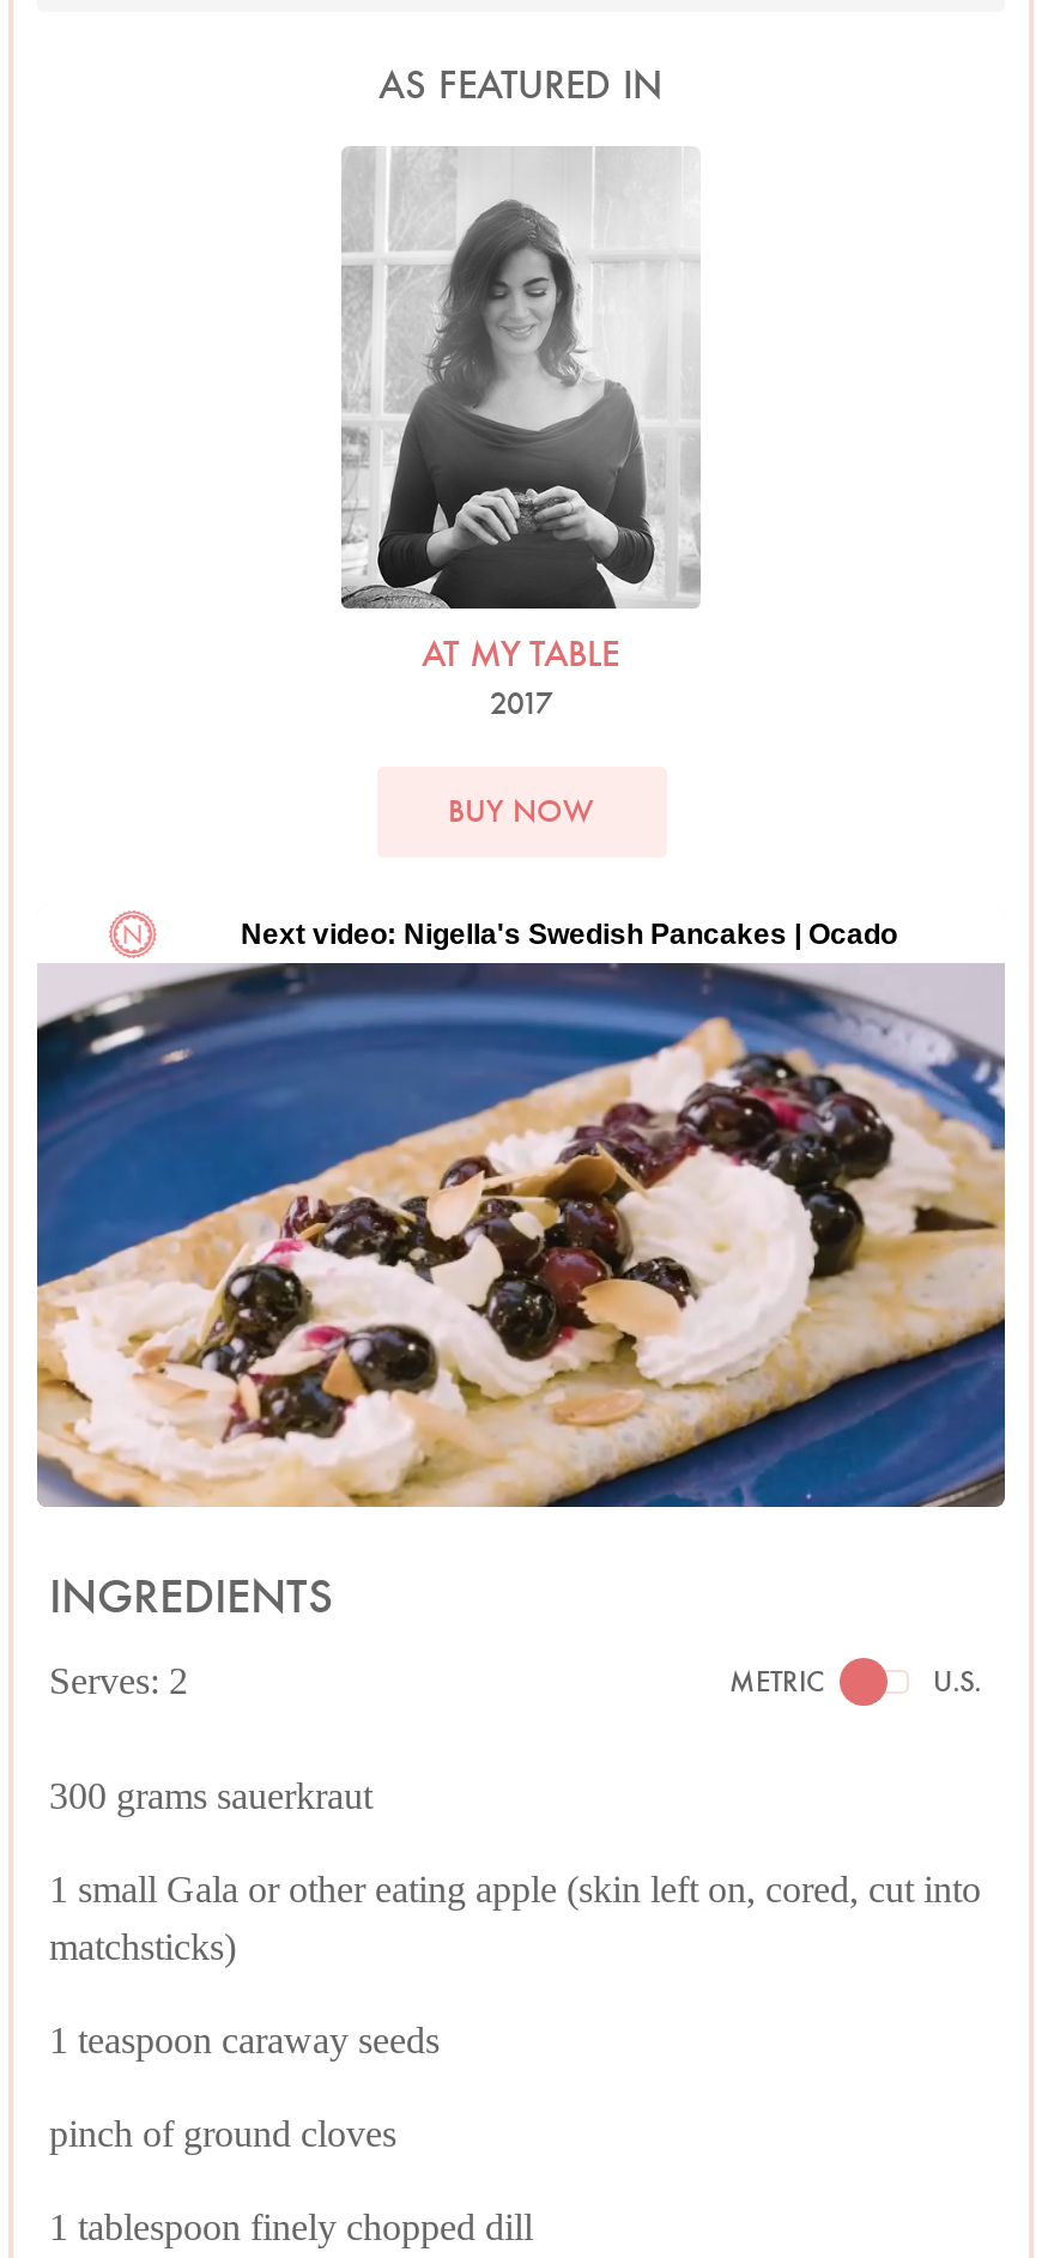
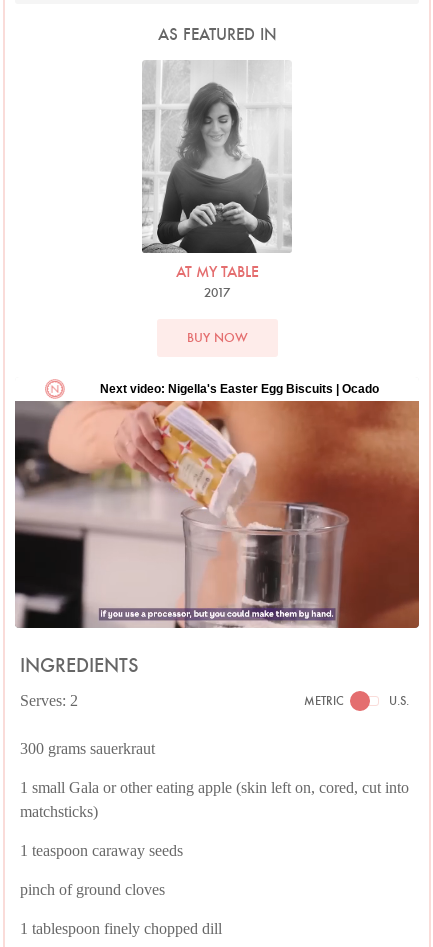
- [image]
+ [image]
